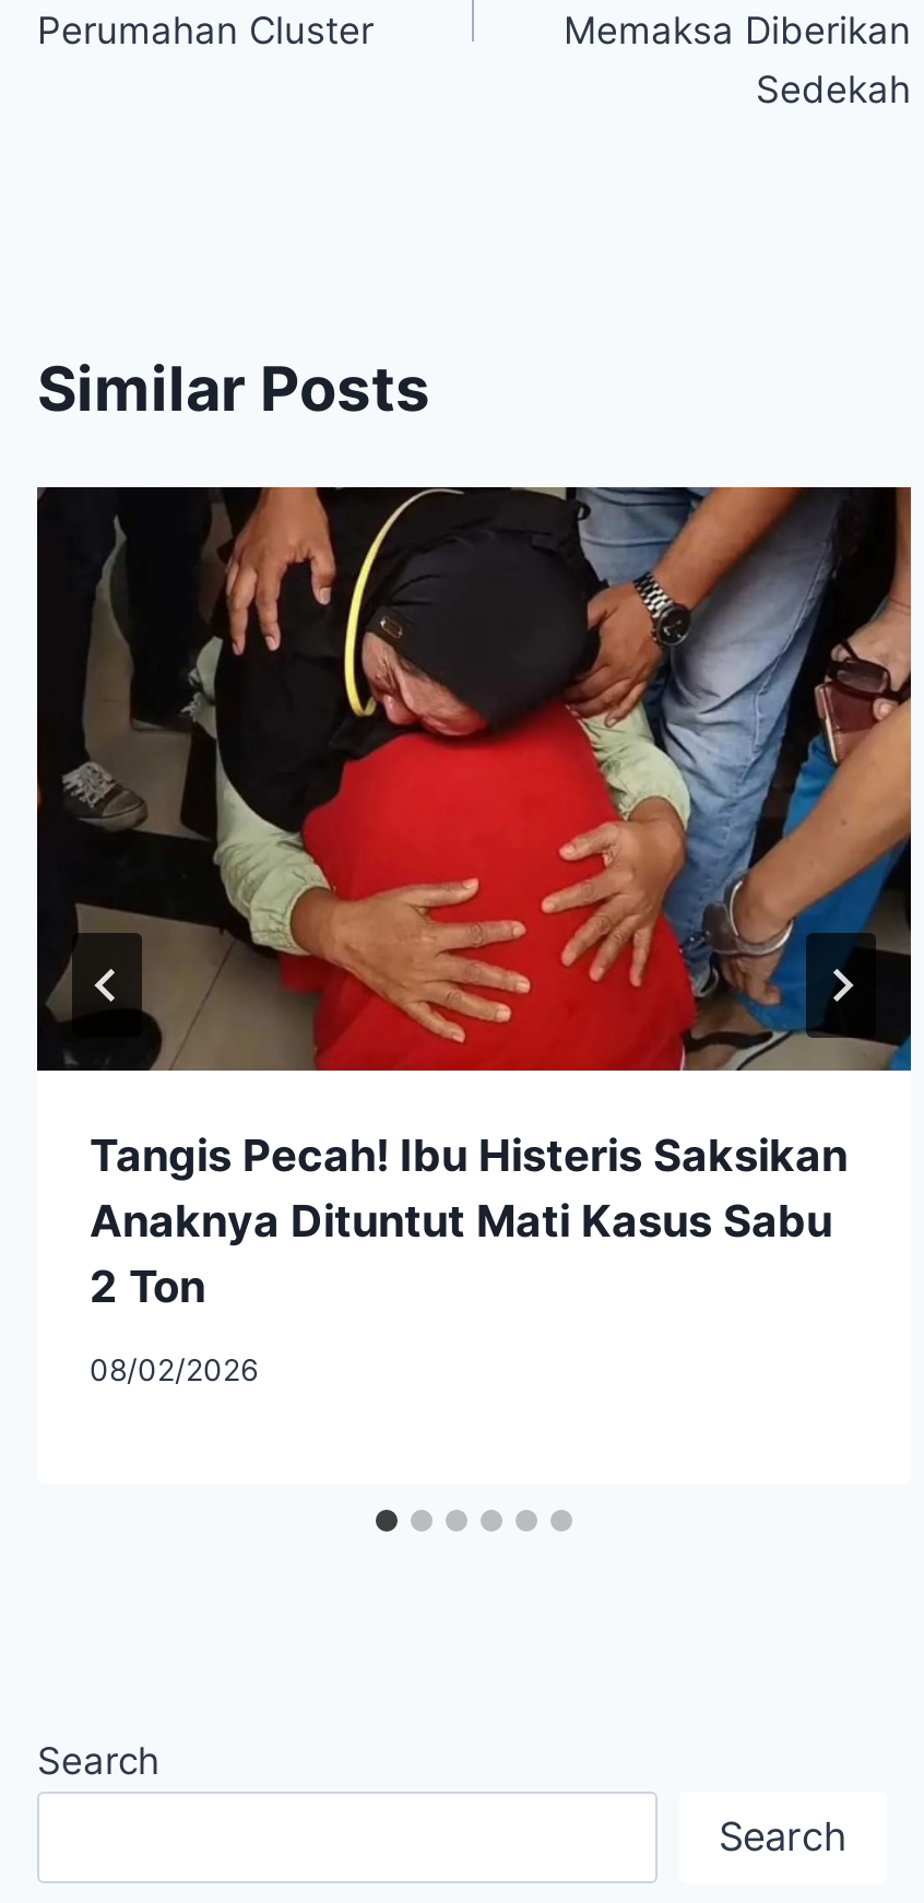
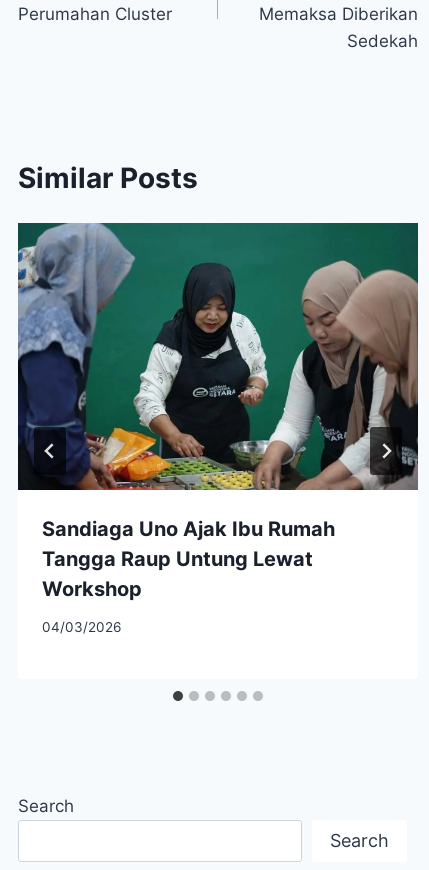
- [image]
- Tangis Pecah! Ibu Histeris Saksikan
- Anaknya Dituntut Mati Kasus Sabu
- 2 Ton
+ [image]
+ Sandiaga Uno Ajak Ibu Rumah
+ Tangga Raup Untung Lewat
+ Workshop

- 08/02/2026
+ 04/03/2026
